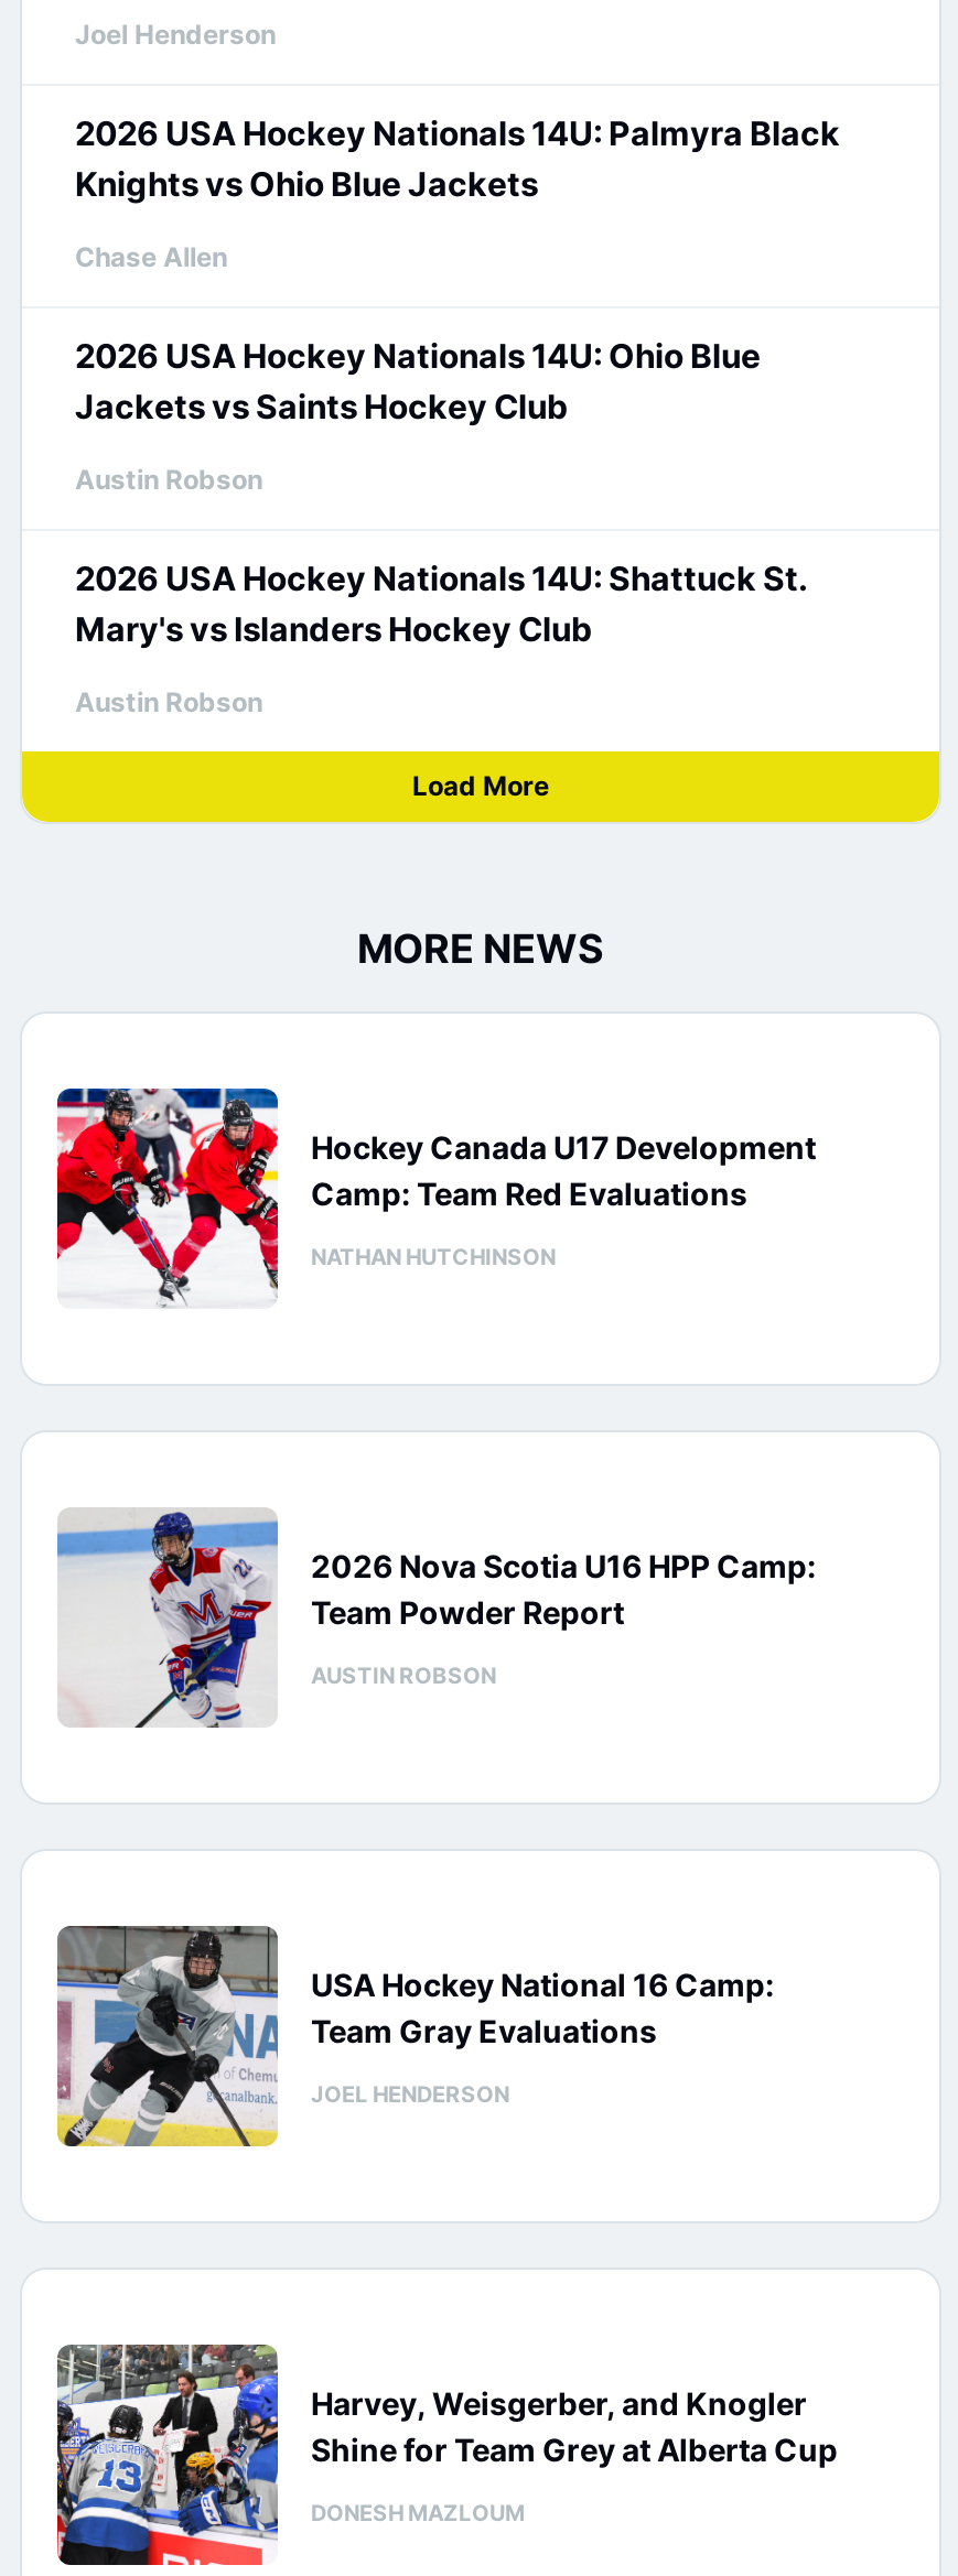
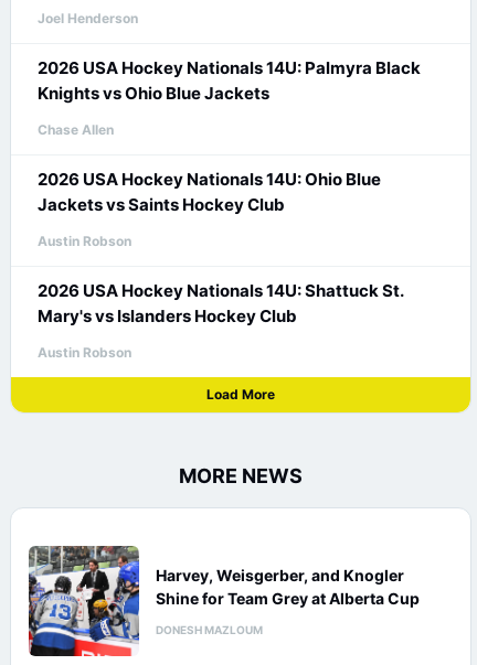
- [image]
- Hockey Canada U17 Development
- Camp: Team Red Evaluations
- NATHAN HUTCHINSON

- [image]
- 2026 Nova Scotia U16 HPP Camp:
- Team Powder Report
- AUSTIN ROBSON

- [image]
- USA Hockey National 16 Camp:
- Team Gray Evaluations
- JOEL HENDERSON
